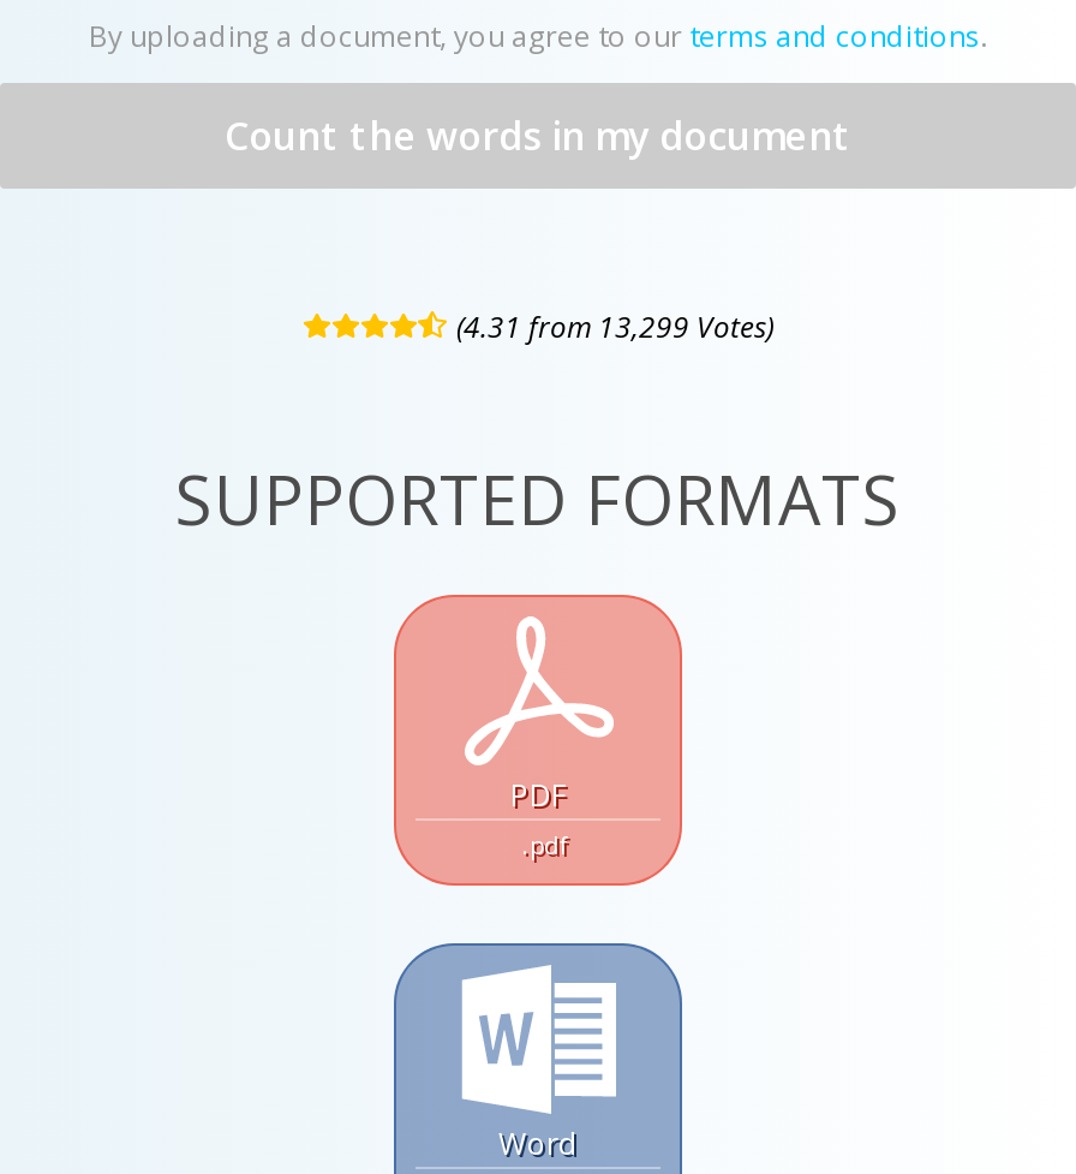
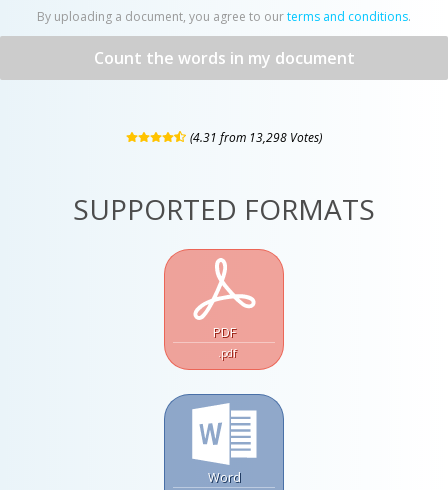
- (4.31 from 13,299 Votes)
+ (4.31 from 13,298 Votes)
